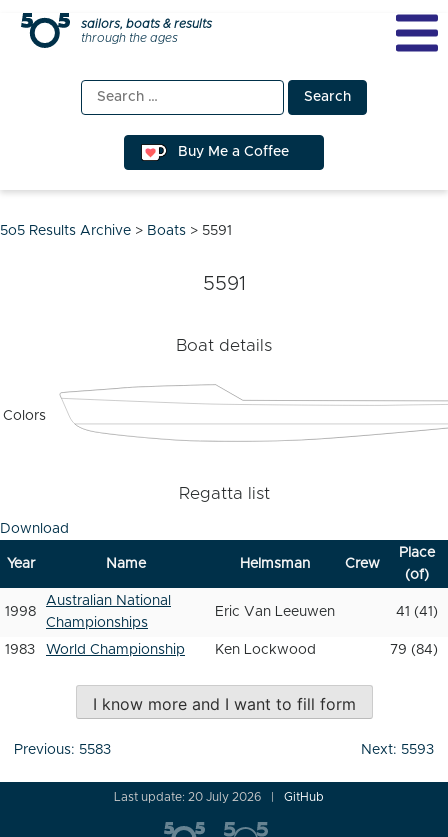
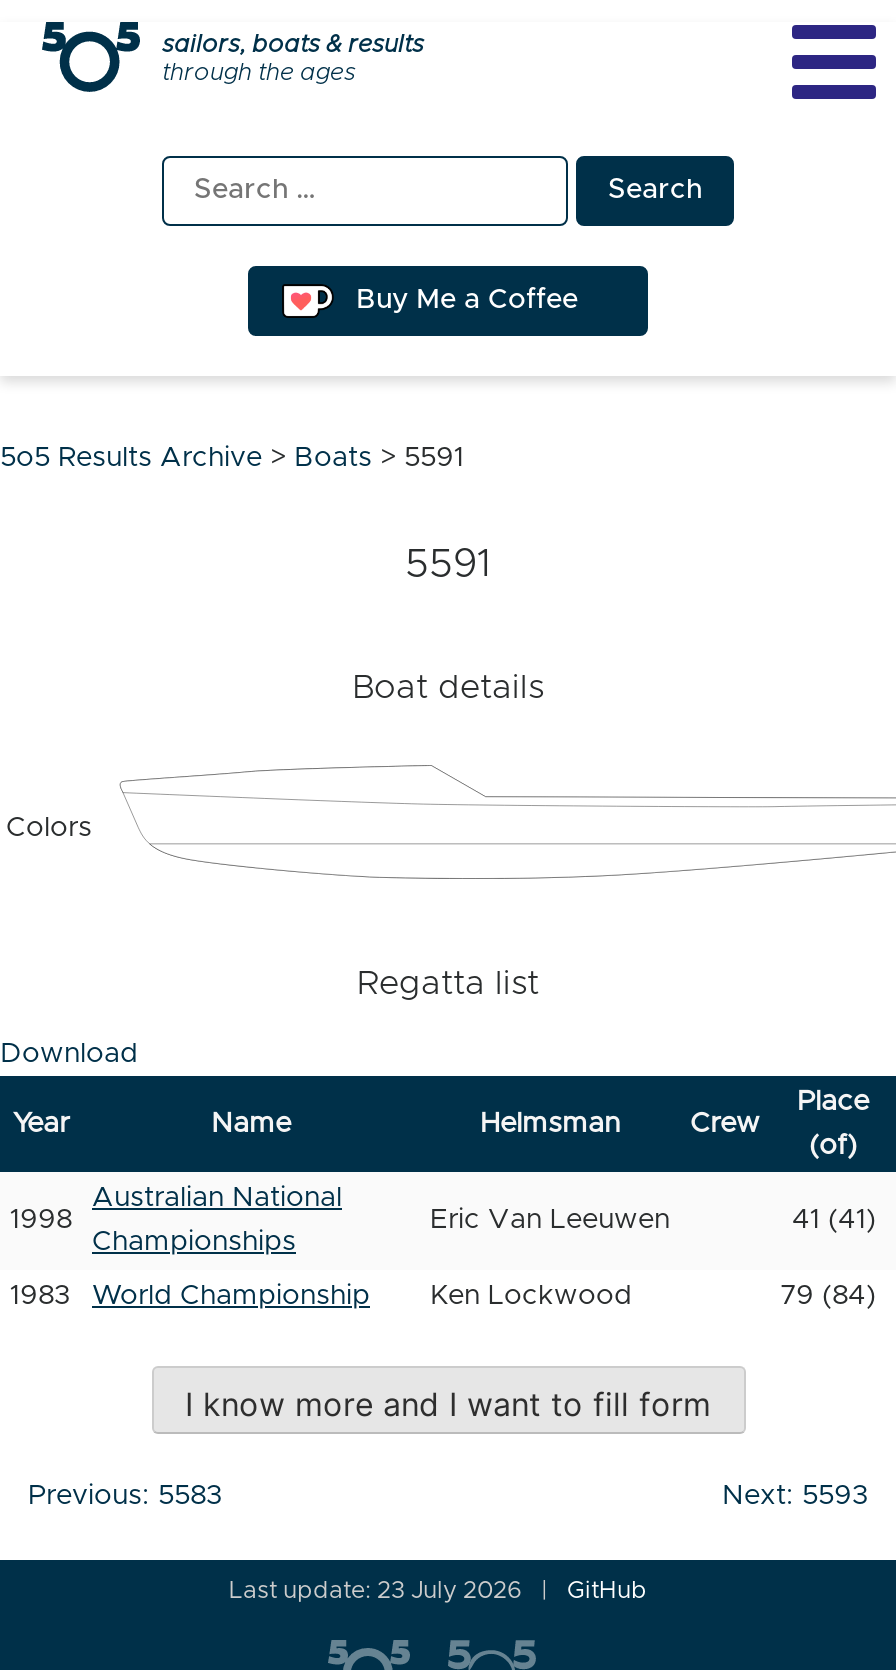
- Last update: 20 July 2026
+ Last update: 23 July 2026
